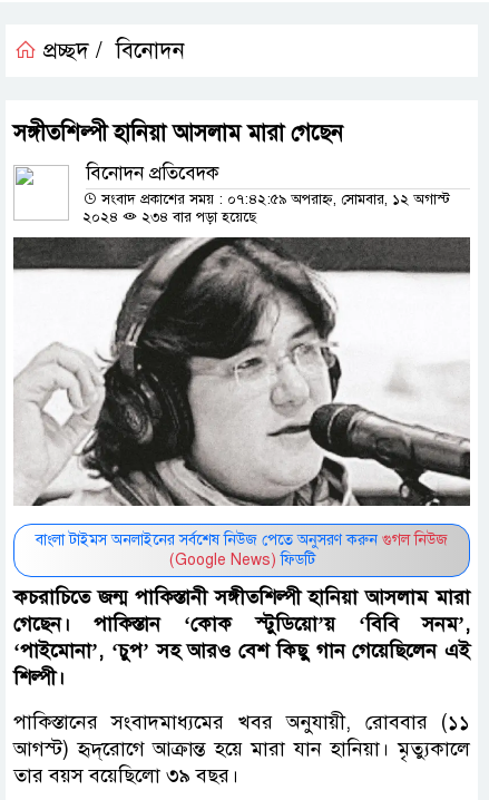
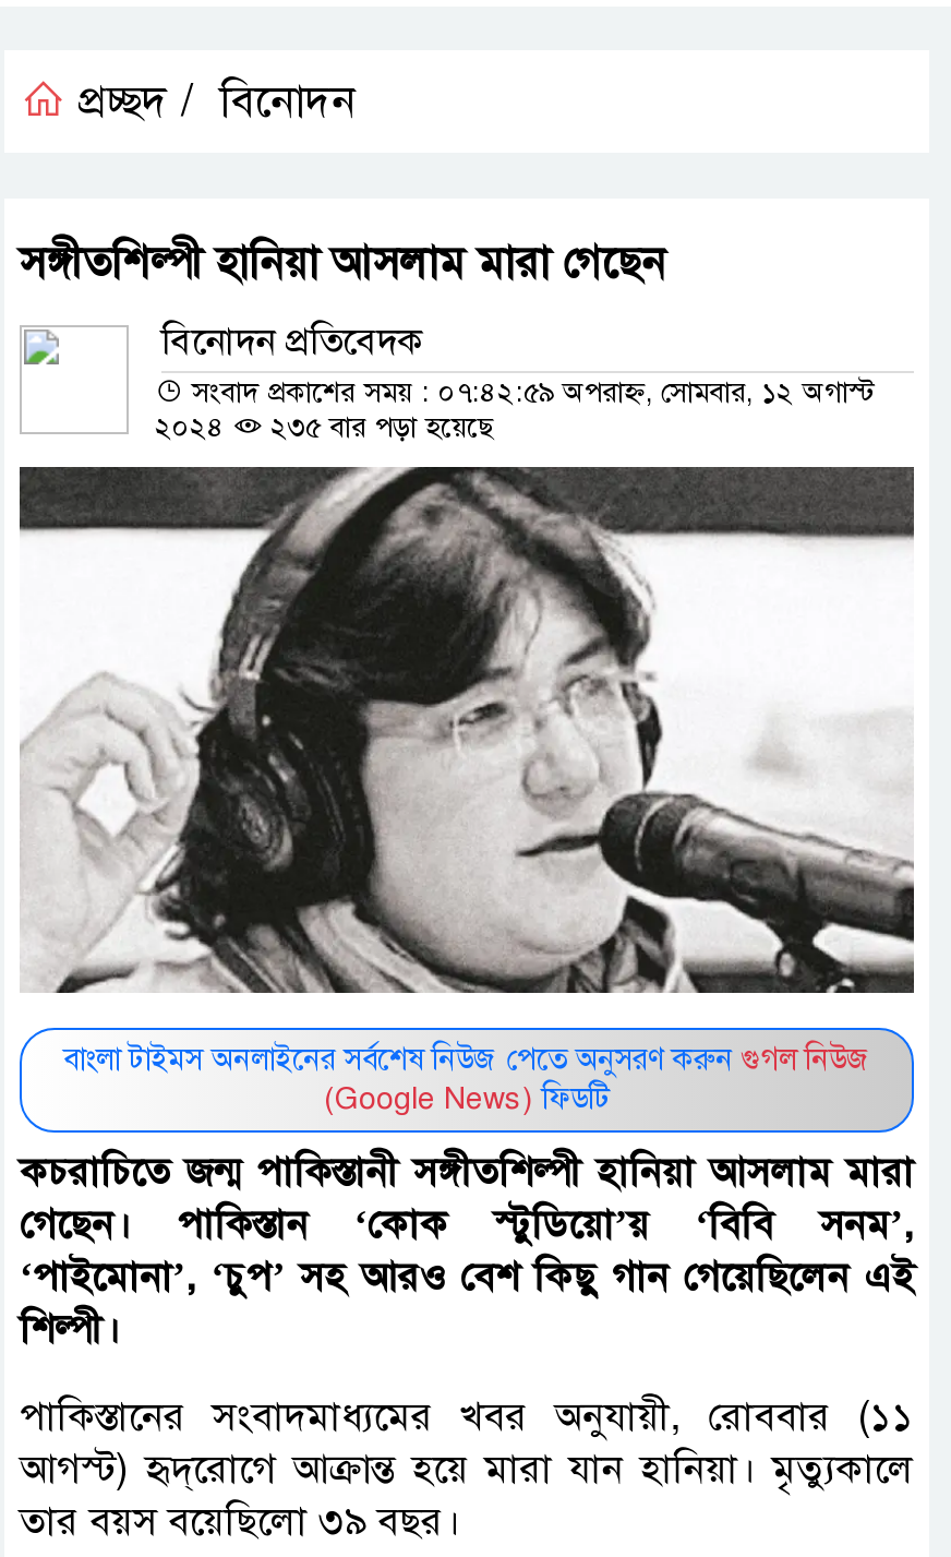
- ২৩৪ বার পড়া হয়েছে
+ ২৩৫ বার পড়া হয়েছে
